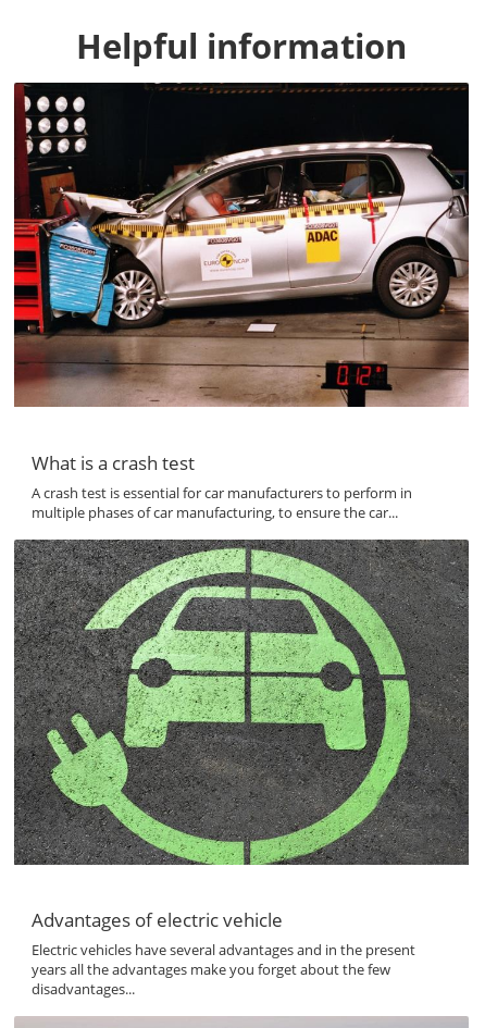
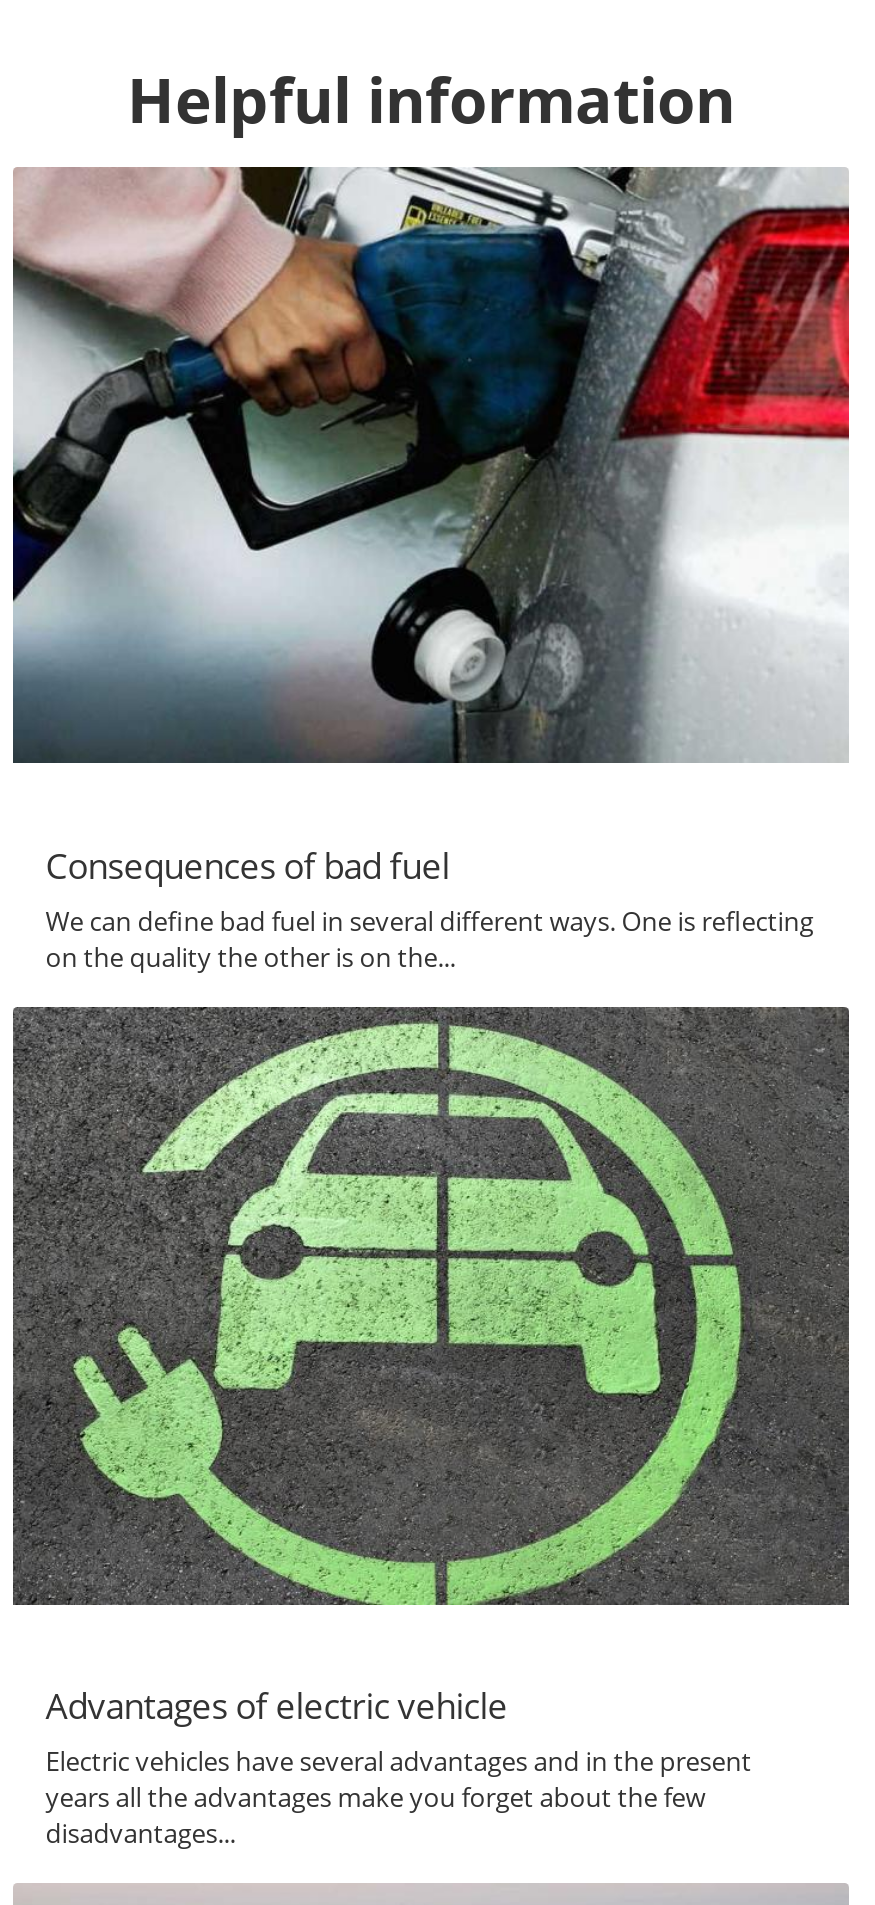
- [image]
- What is a crash test
- A crash test is essential for car manufacturers to perform in
- multiple phases of car manufacturing, to ensure the car...
+ [image]
+ Consequences of bad fuel
+ We can define bad fuel in several different ways. One is reflecting
+ on the quality the other is on the...
